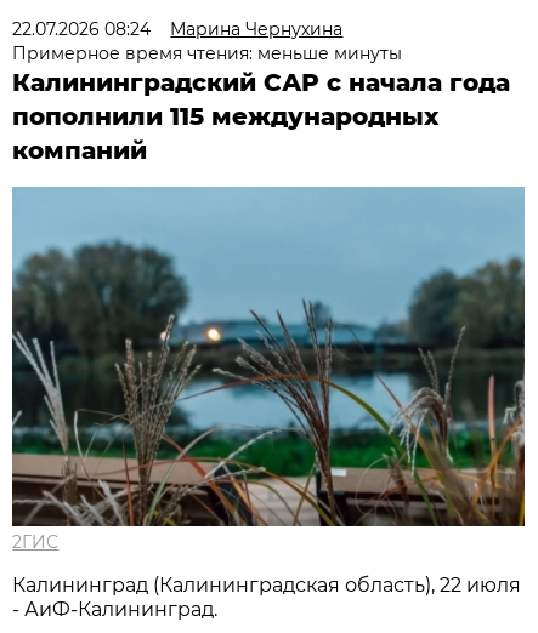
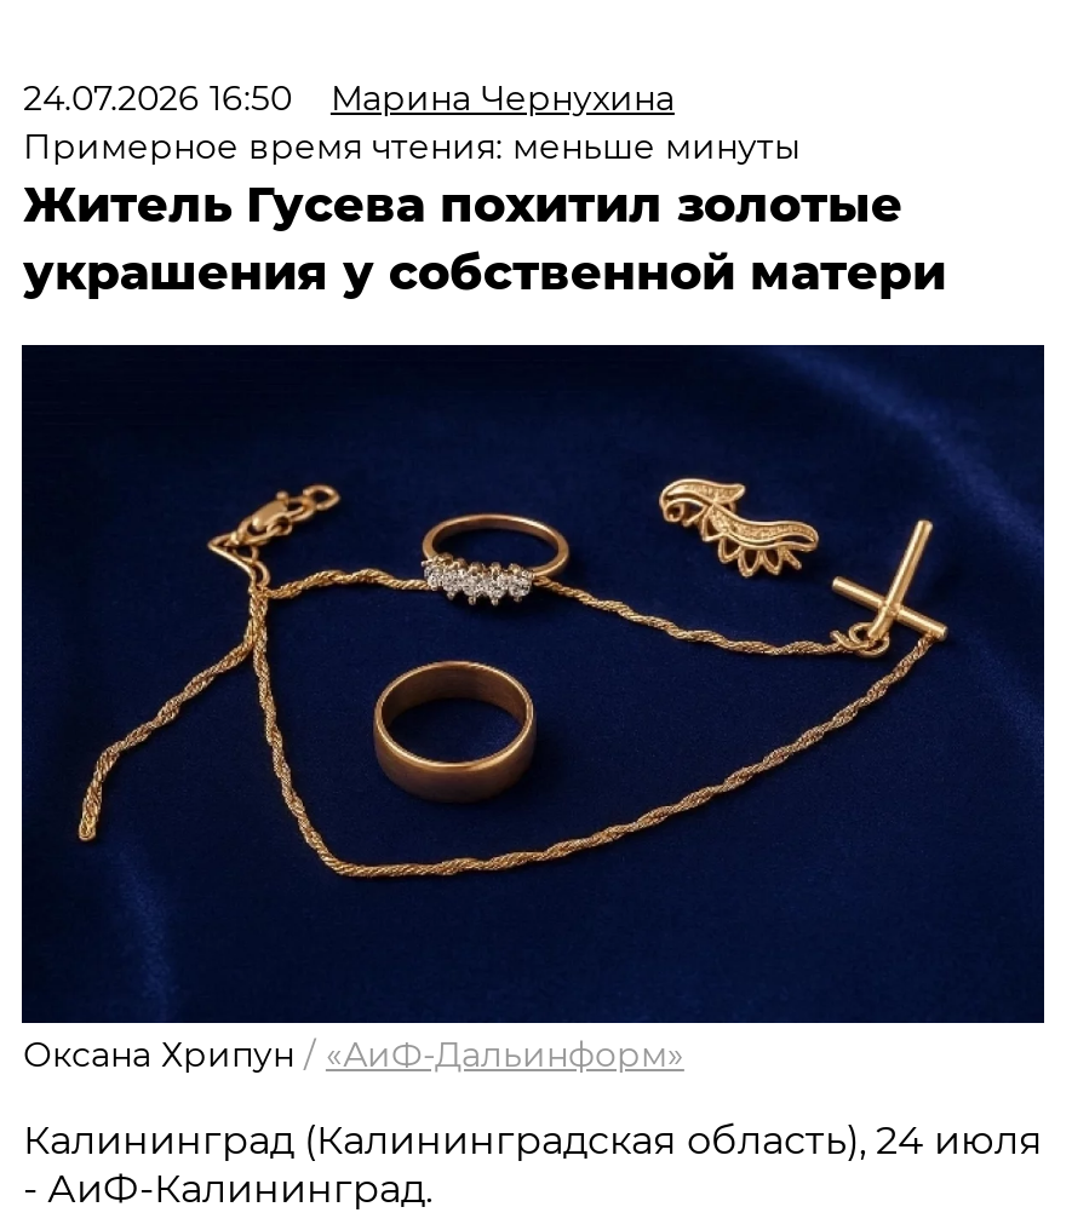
- 22.07.2026 08:24 Марина Чернухина
+ 24.07.2026 16:50 Марина Чернухина

- Калининградский САР с начала года
- пополнили 115 международных
- компаний
+ Житель Гусева похитил золотые
+ украшения у собственной матери

- [image]
- 2ГИС
+ [image]
+ Оксана Хрипун / «АиФ-Дальинформ»

- Калининград (Калининградская область), 22 июля
+ Калининград (Калининградская область), 24 июля
